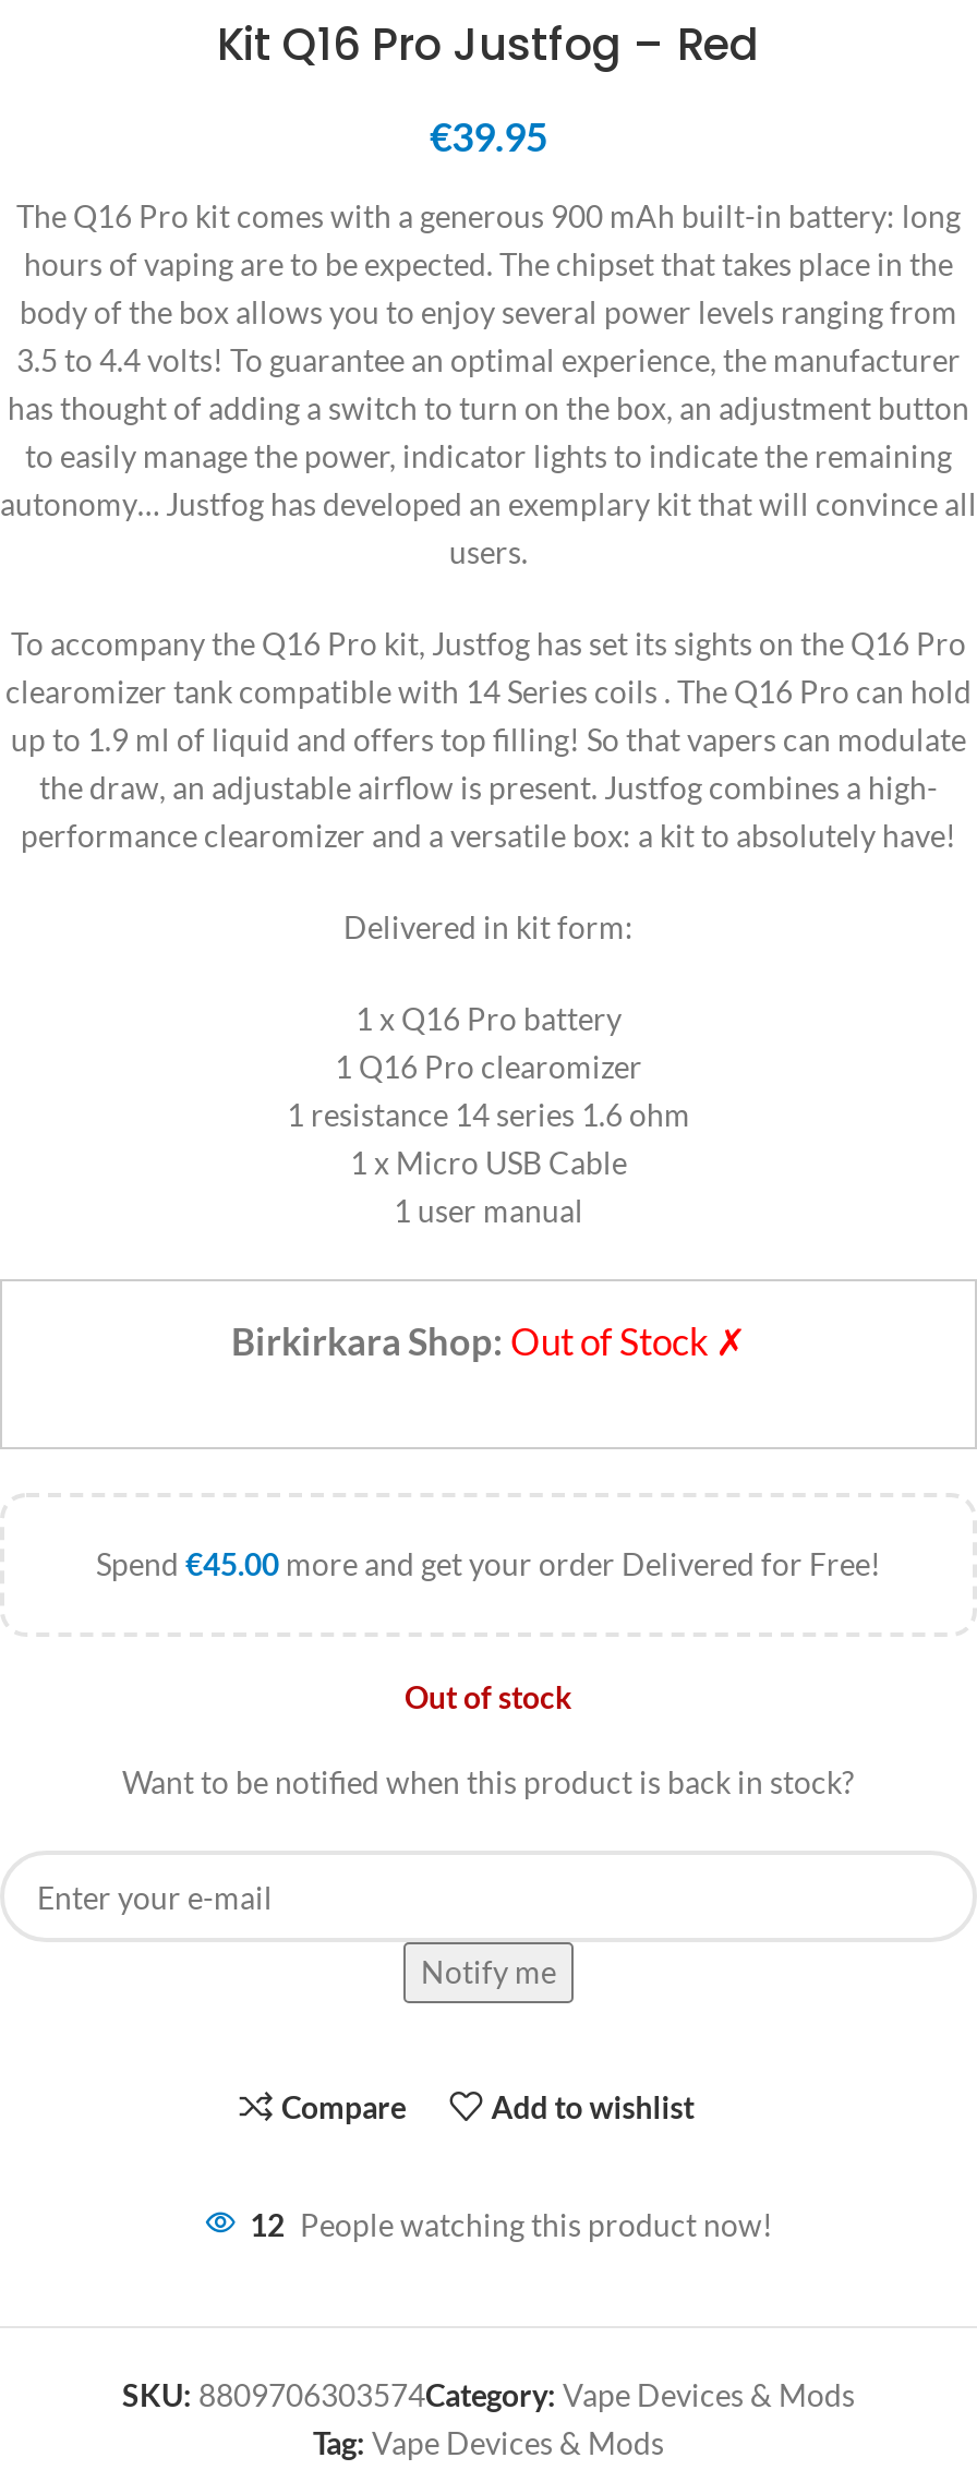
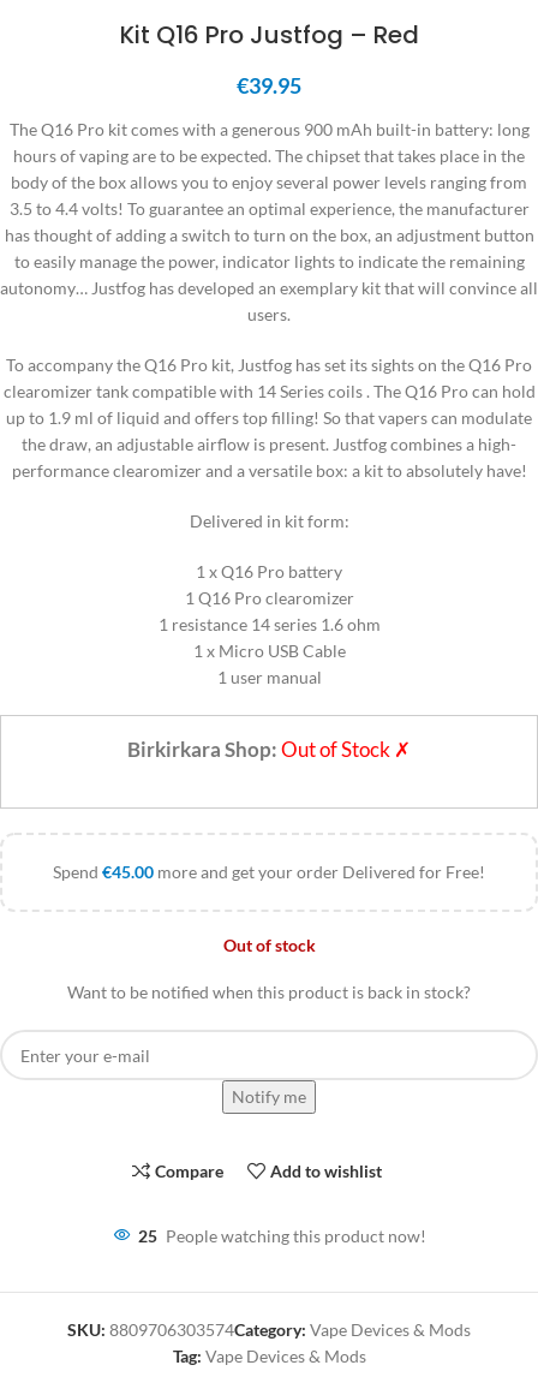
- 12 People watching this product now!
+ 25 People watching this product now!
